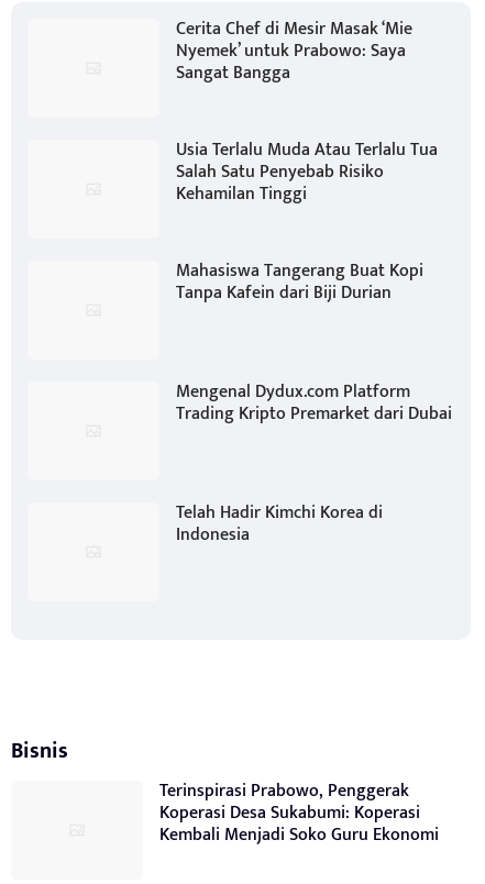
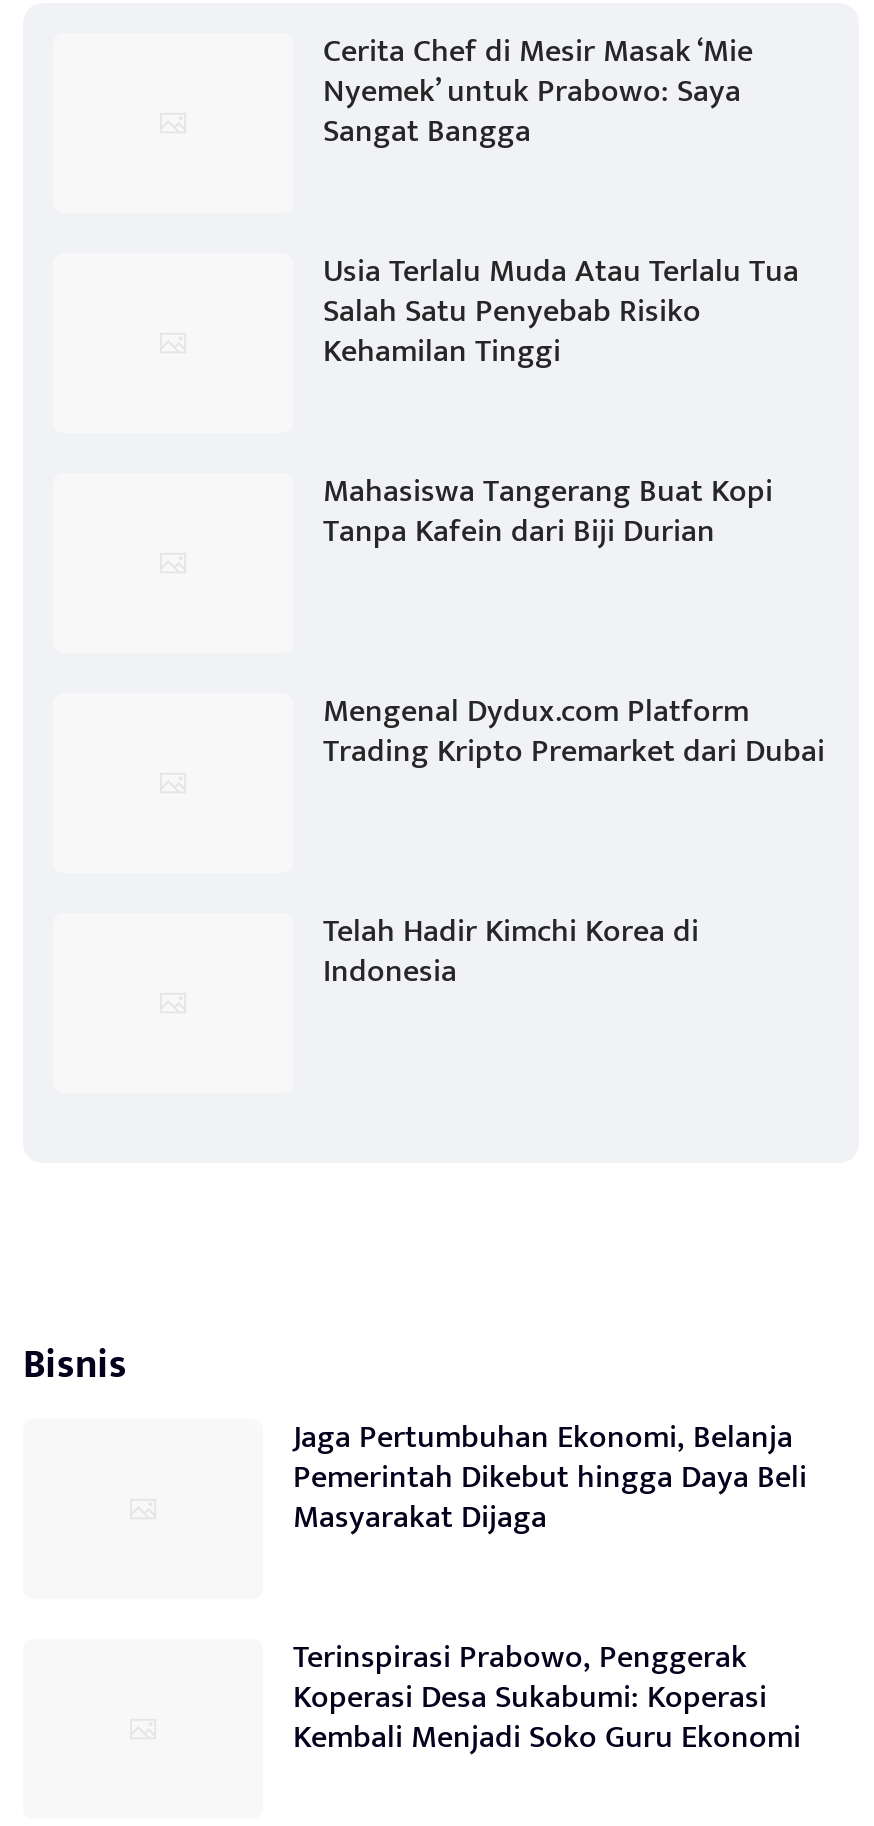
+ Jaga Pertumbuhan Ekonomi, Belanja
+ Pemerintah Dikebut hingga Daya Beli
+ Masyarakat Dijaga
